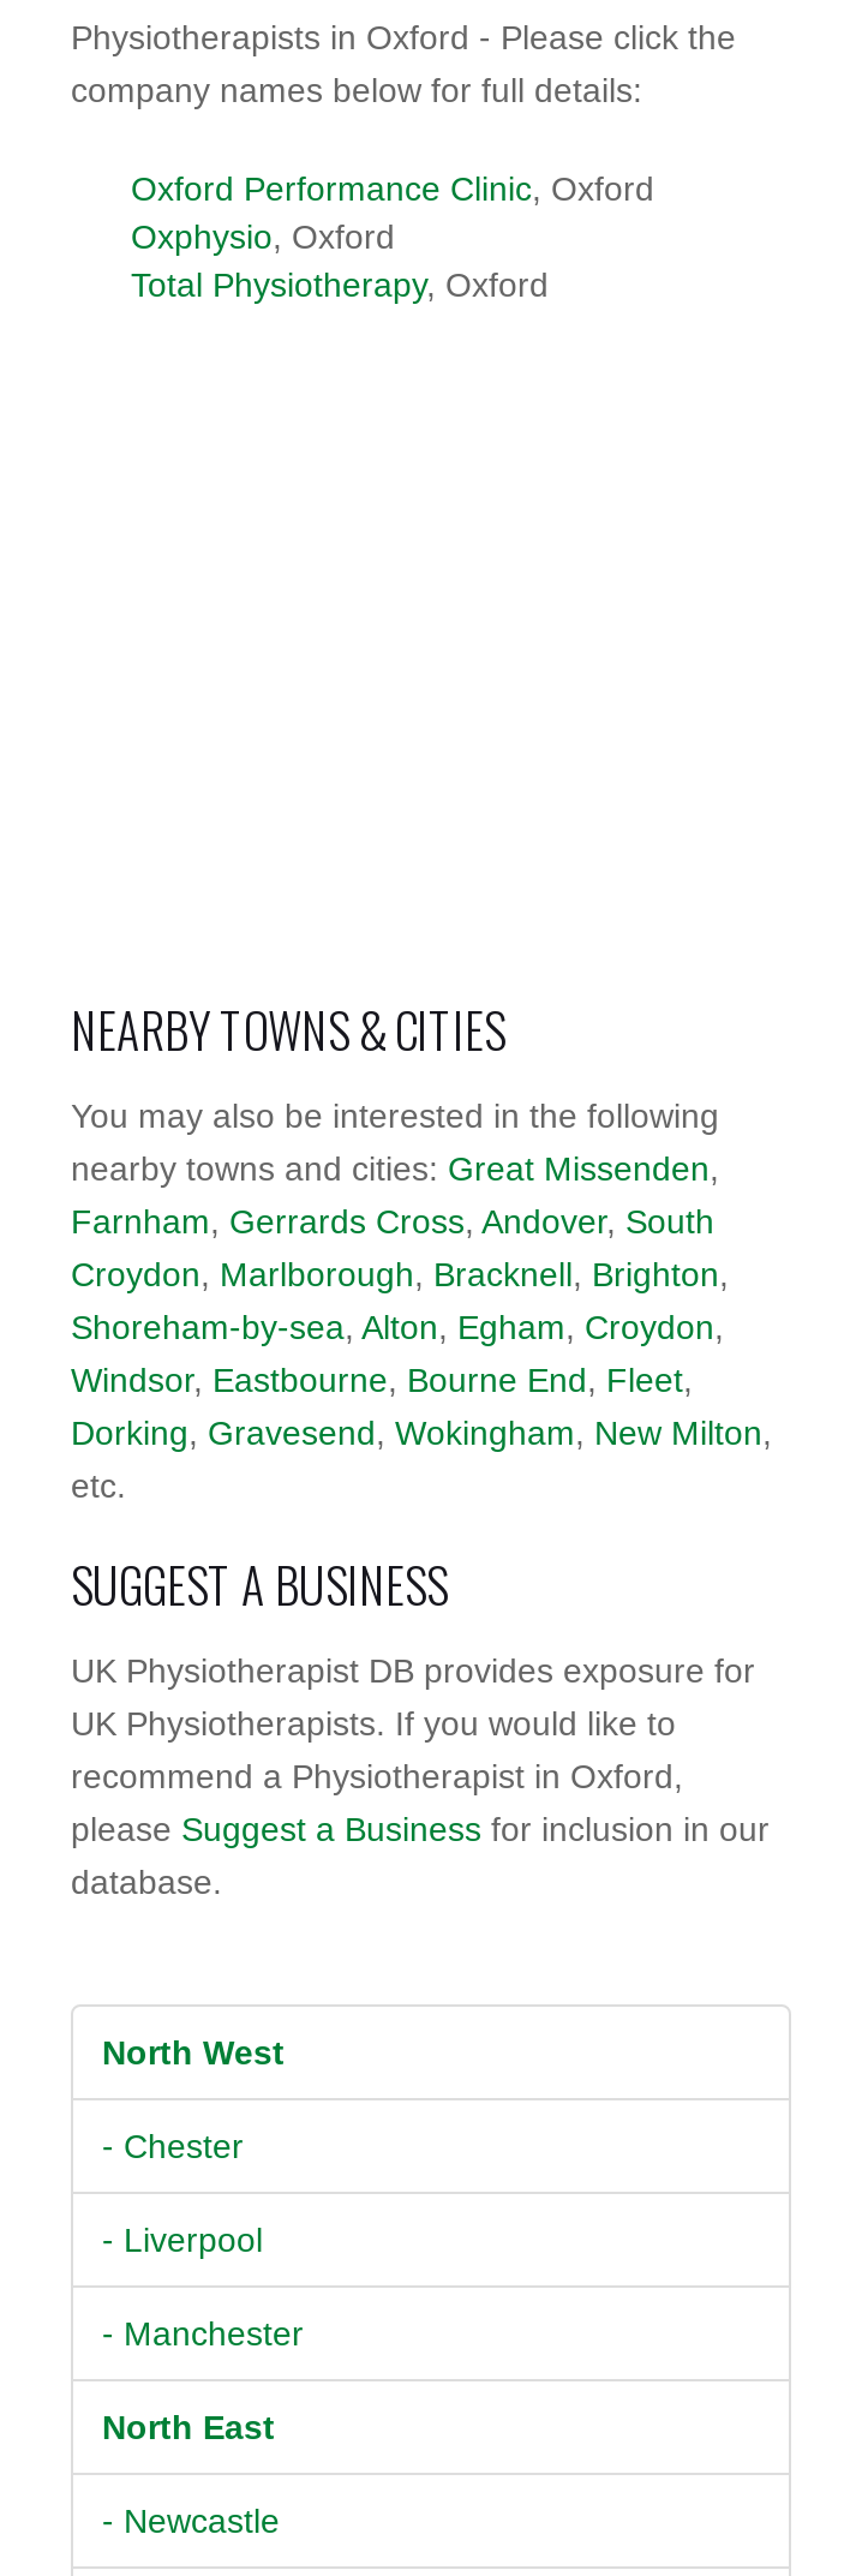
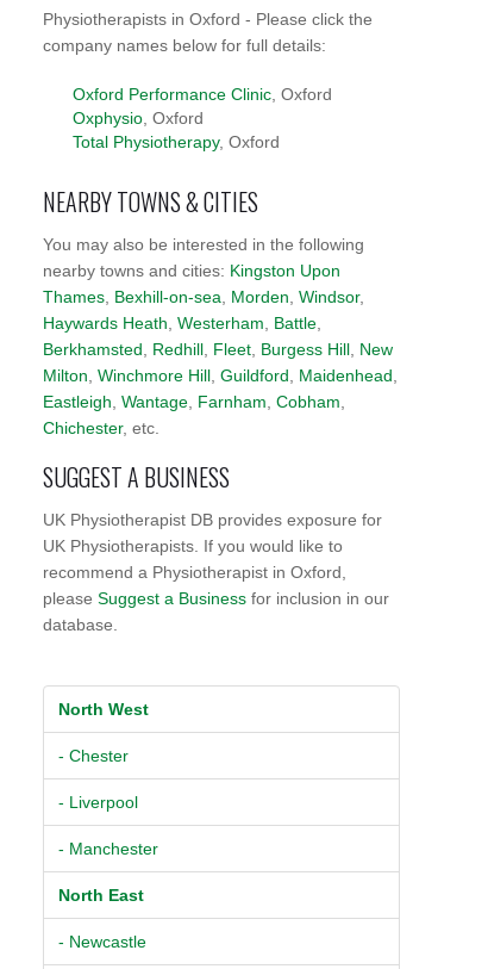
- nearby towns and cities: Great Missenden,
- Farnham, Gerrards Cross, Andover, South
- Croydon, Marlborough, Bracknell, Brighton,
- Shoreham-by-sea, Alton, Egham, Croydon,
- Windsor, Eastbourne, Bourne End, Fleet,
- Dorking, Gravesend, Wokingham, New Milton,
- etc.
+ nearby towns and cities: Kingston Upon
+ Thames, Bexhill-on-sea, Morden, Windsor,
+ Haywards Heath, Westerham, Battle,
+ Berkhamsted, Redhill, Fleet, Burgess Hill, New
+ Milton, Winchmore Hill, Guildford, Maidenhead,
+ Eastleigh, Wantage, Farnham, Cobham,
+ Chichester, etc.
